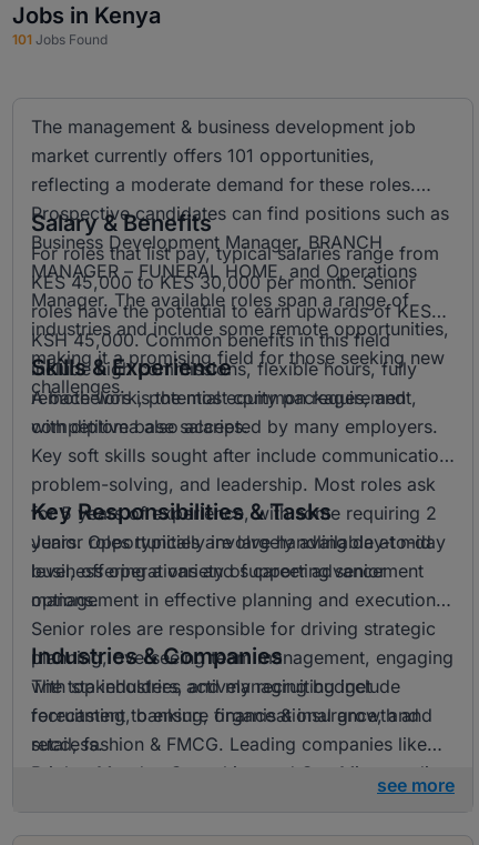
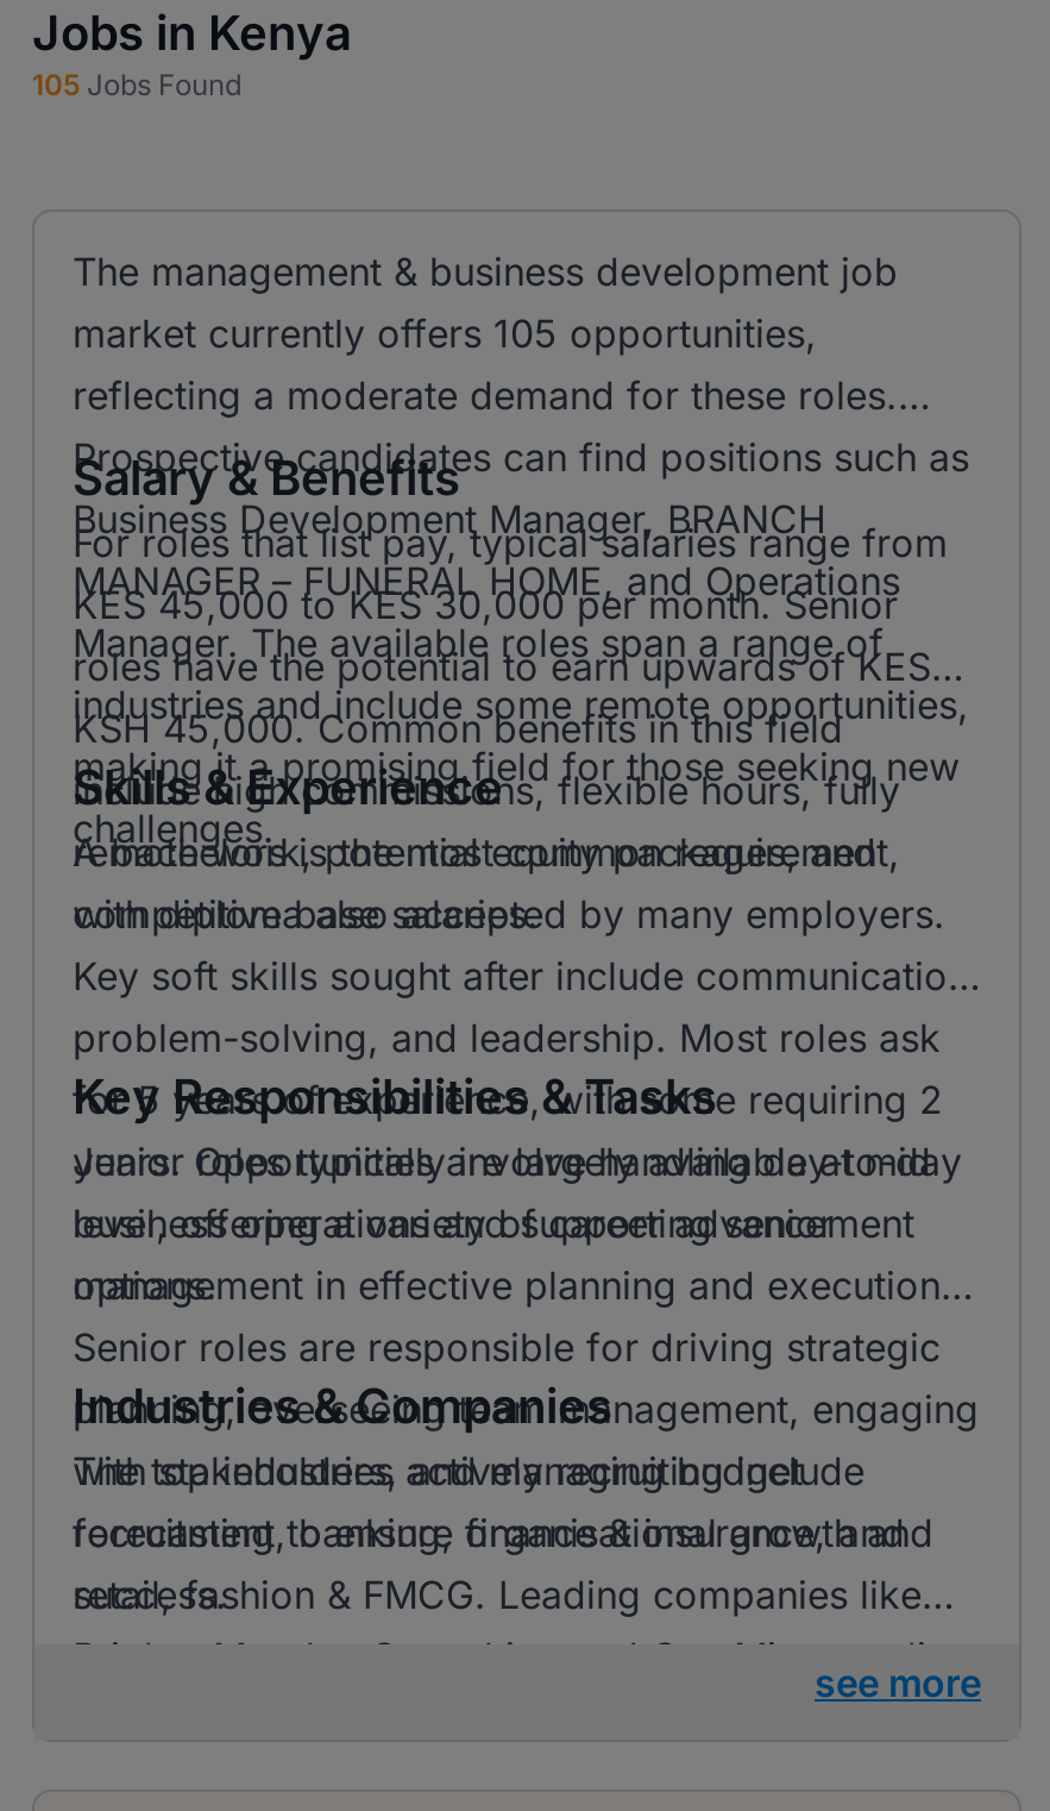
- 101 Jobs Found
+ 105 Jobs Found

- market currently offers 101 opportunities,
+ market currently offers 105 opportunities,
